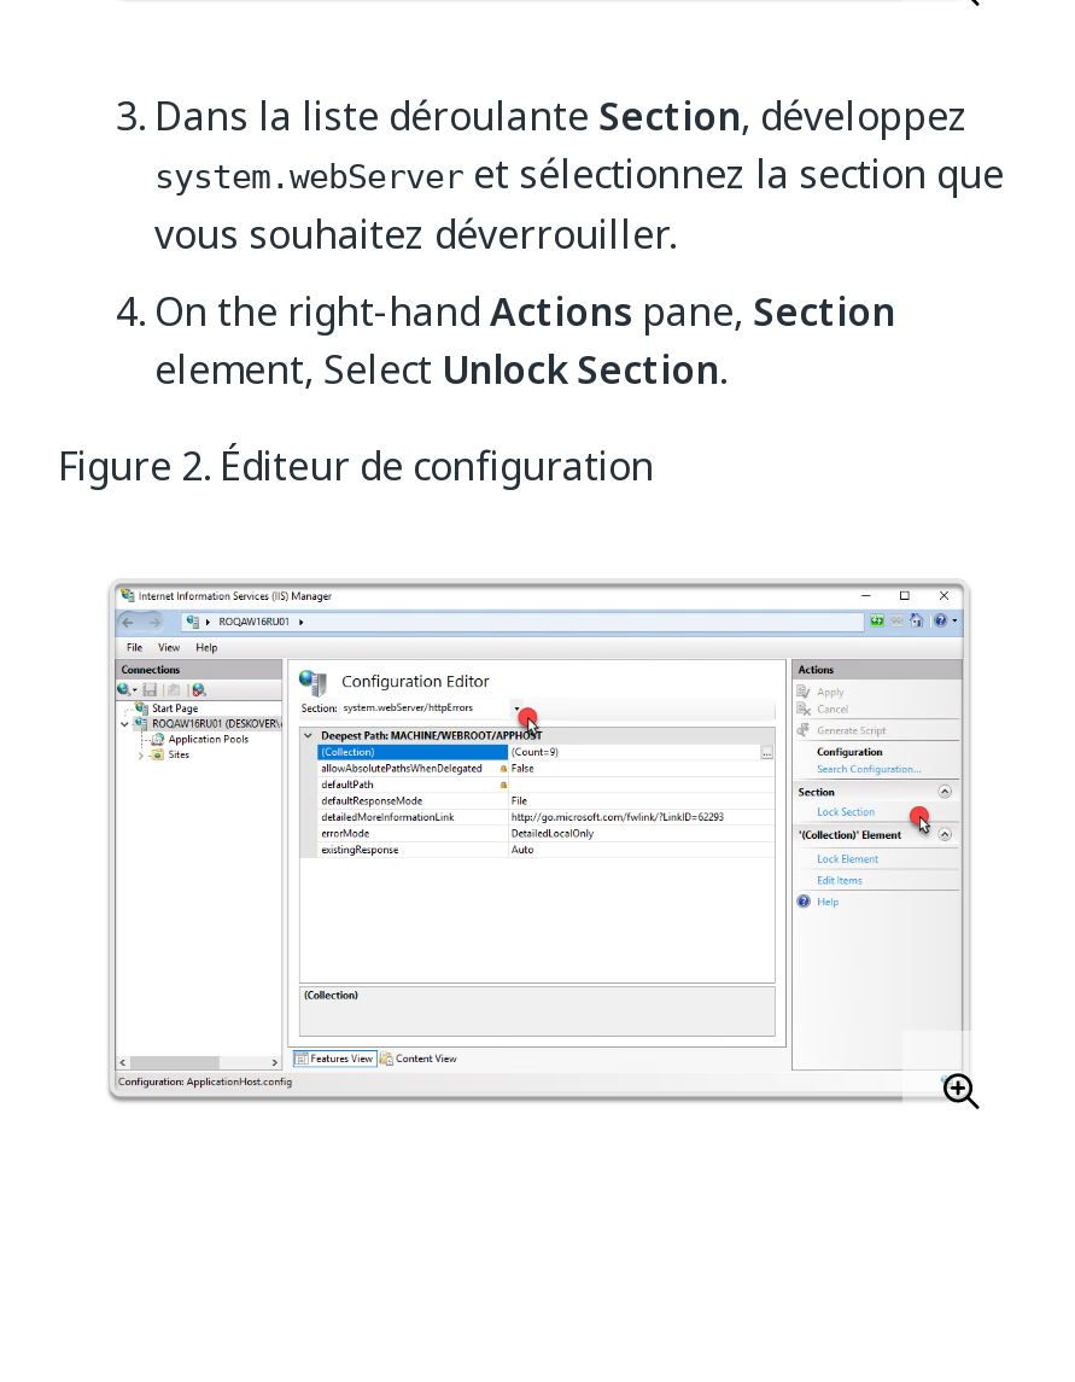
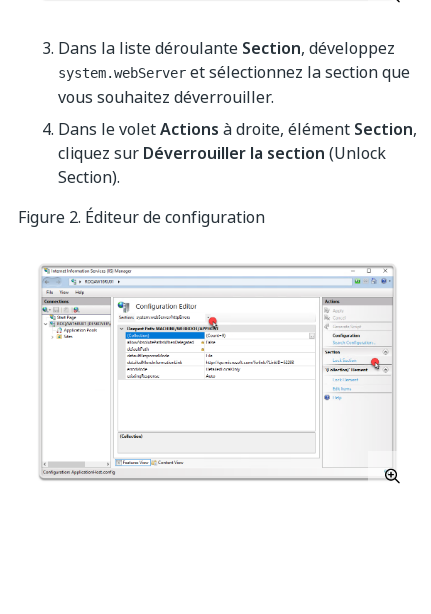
- On the right-hand Actions pane, Section
- element, Select Unlock Section.
+ Dans le voletActions à droite, élément Section,
+ cliquez sur Déverrouiller la section (Unlock
+ Section).
